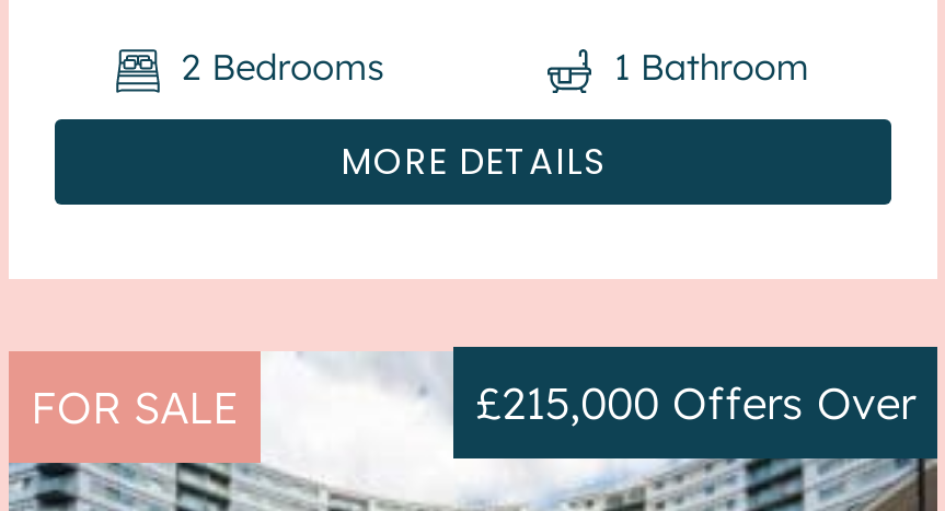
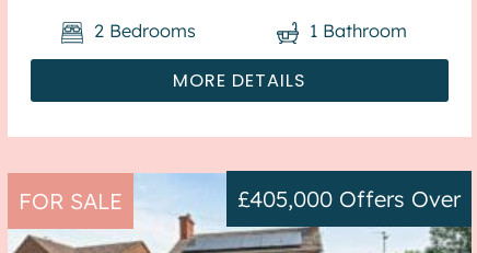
- £215,000 Offers Over
+ £405,000 Offers Over
